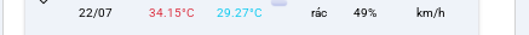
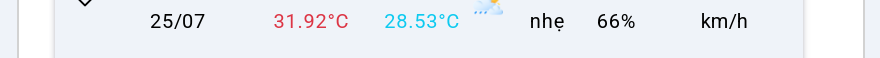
- 22/07
- 34.15°C
- 29.27°C
+ 25/07
+ 31.92°C
+ 28.53°C

- rác
- 49%
+ nhẹ
+ 66%
